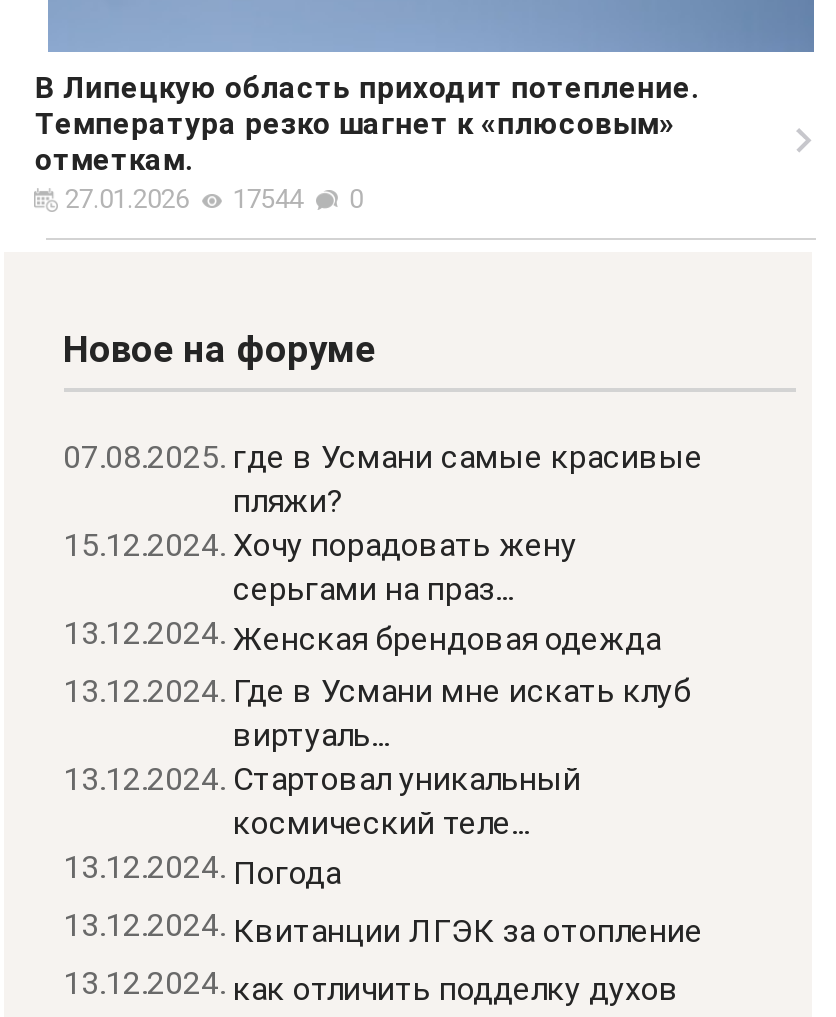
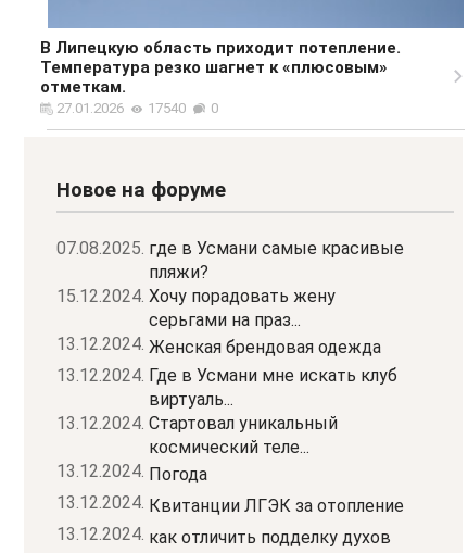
- 27.01.2026 17544 0
+ 27.01.2026 17540 0
